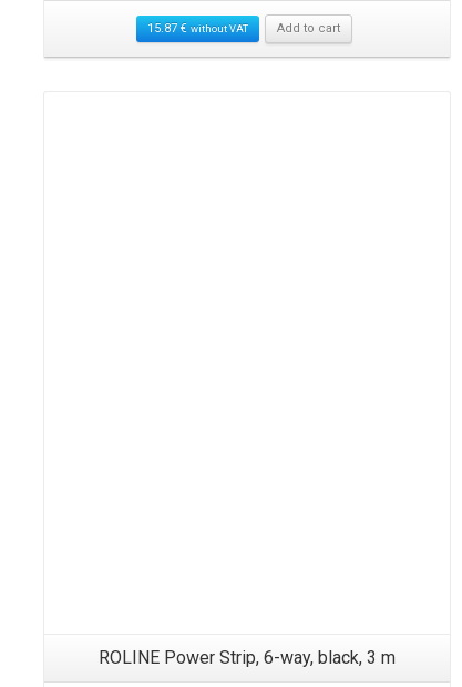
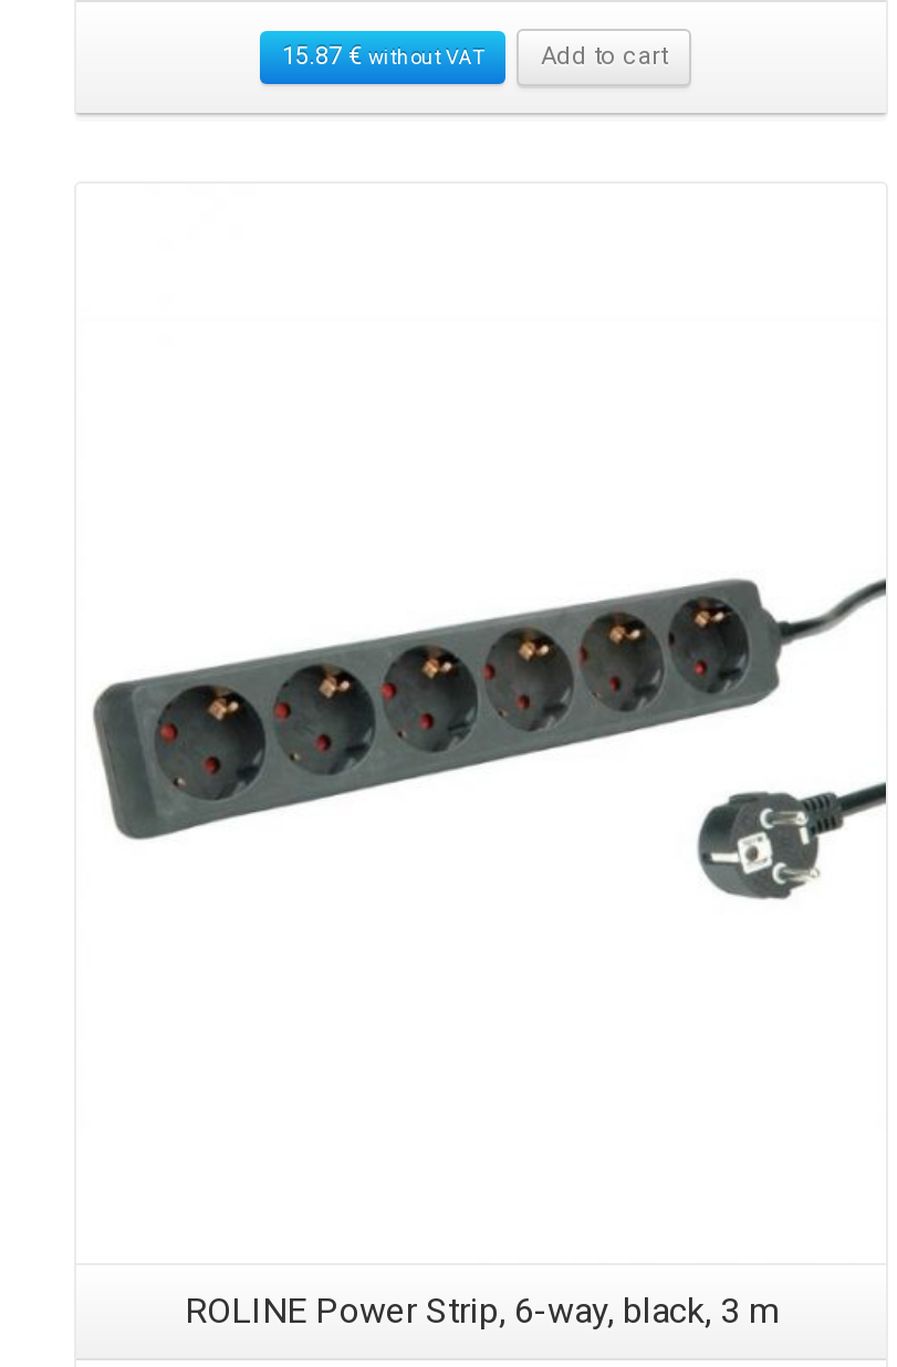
+ [image]
